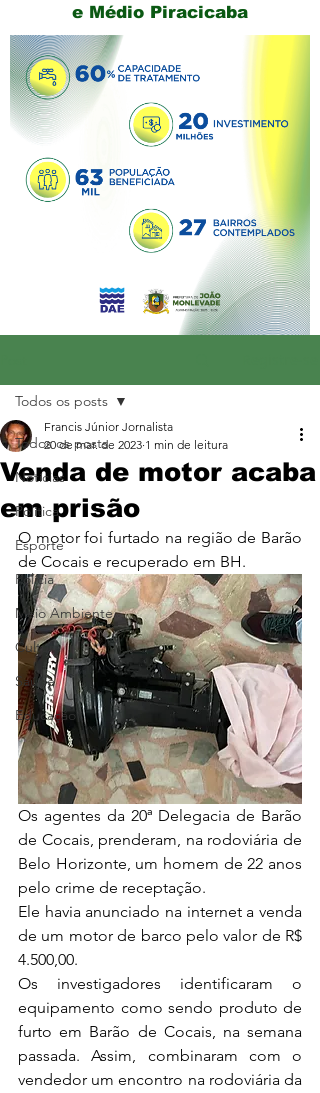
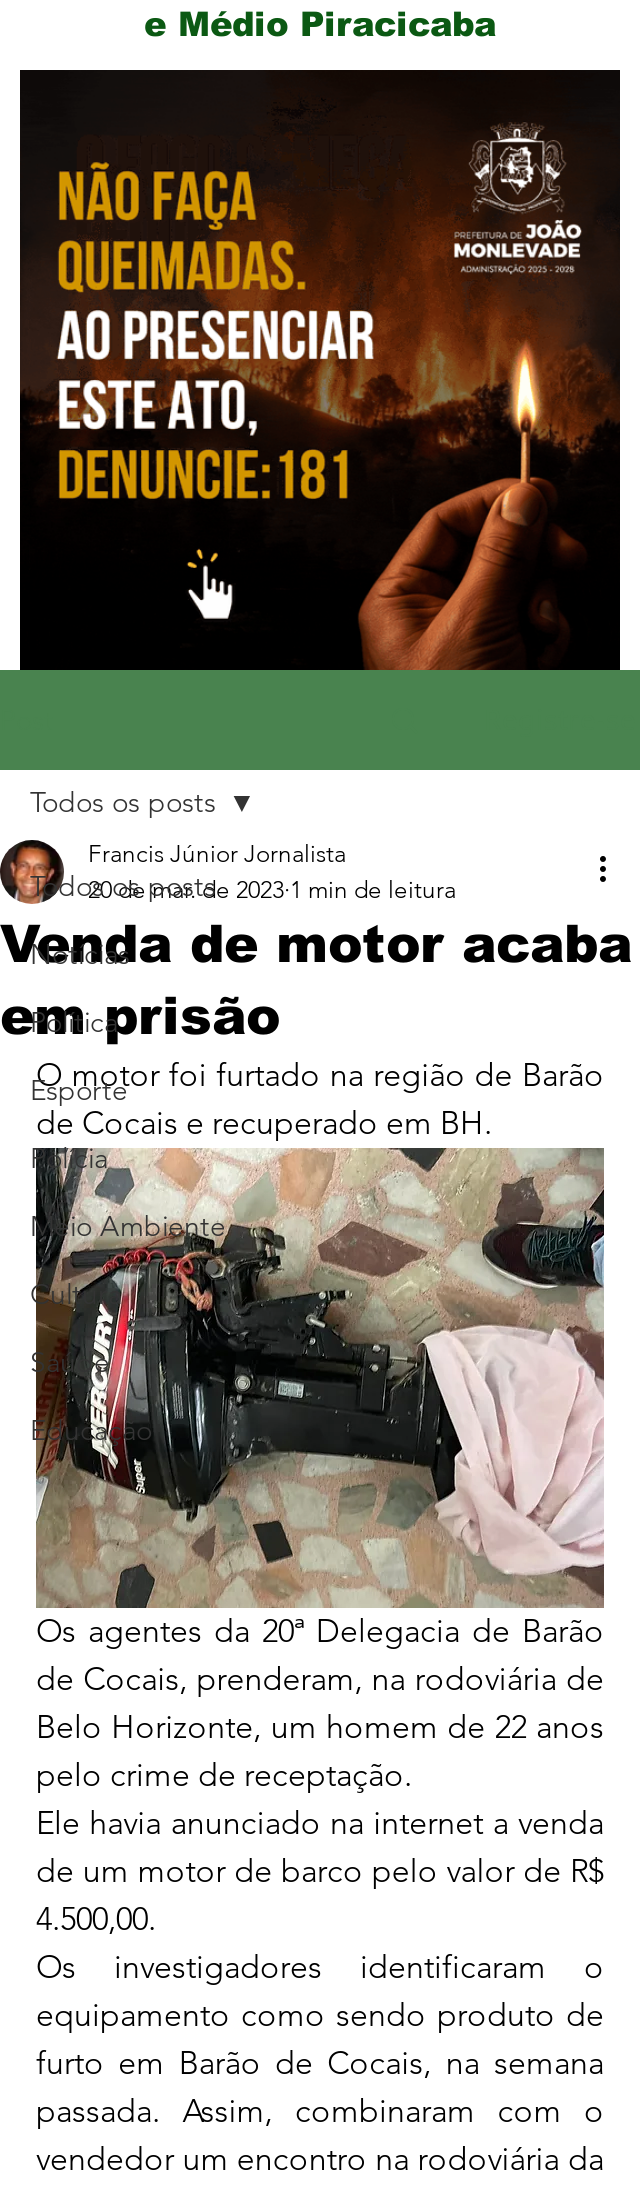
- [image]
+ [image]
